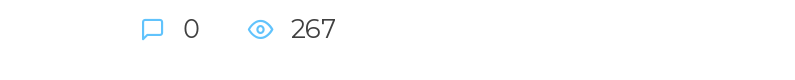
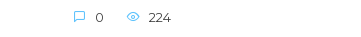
- 267
+ 224
